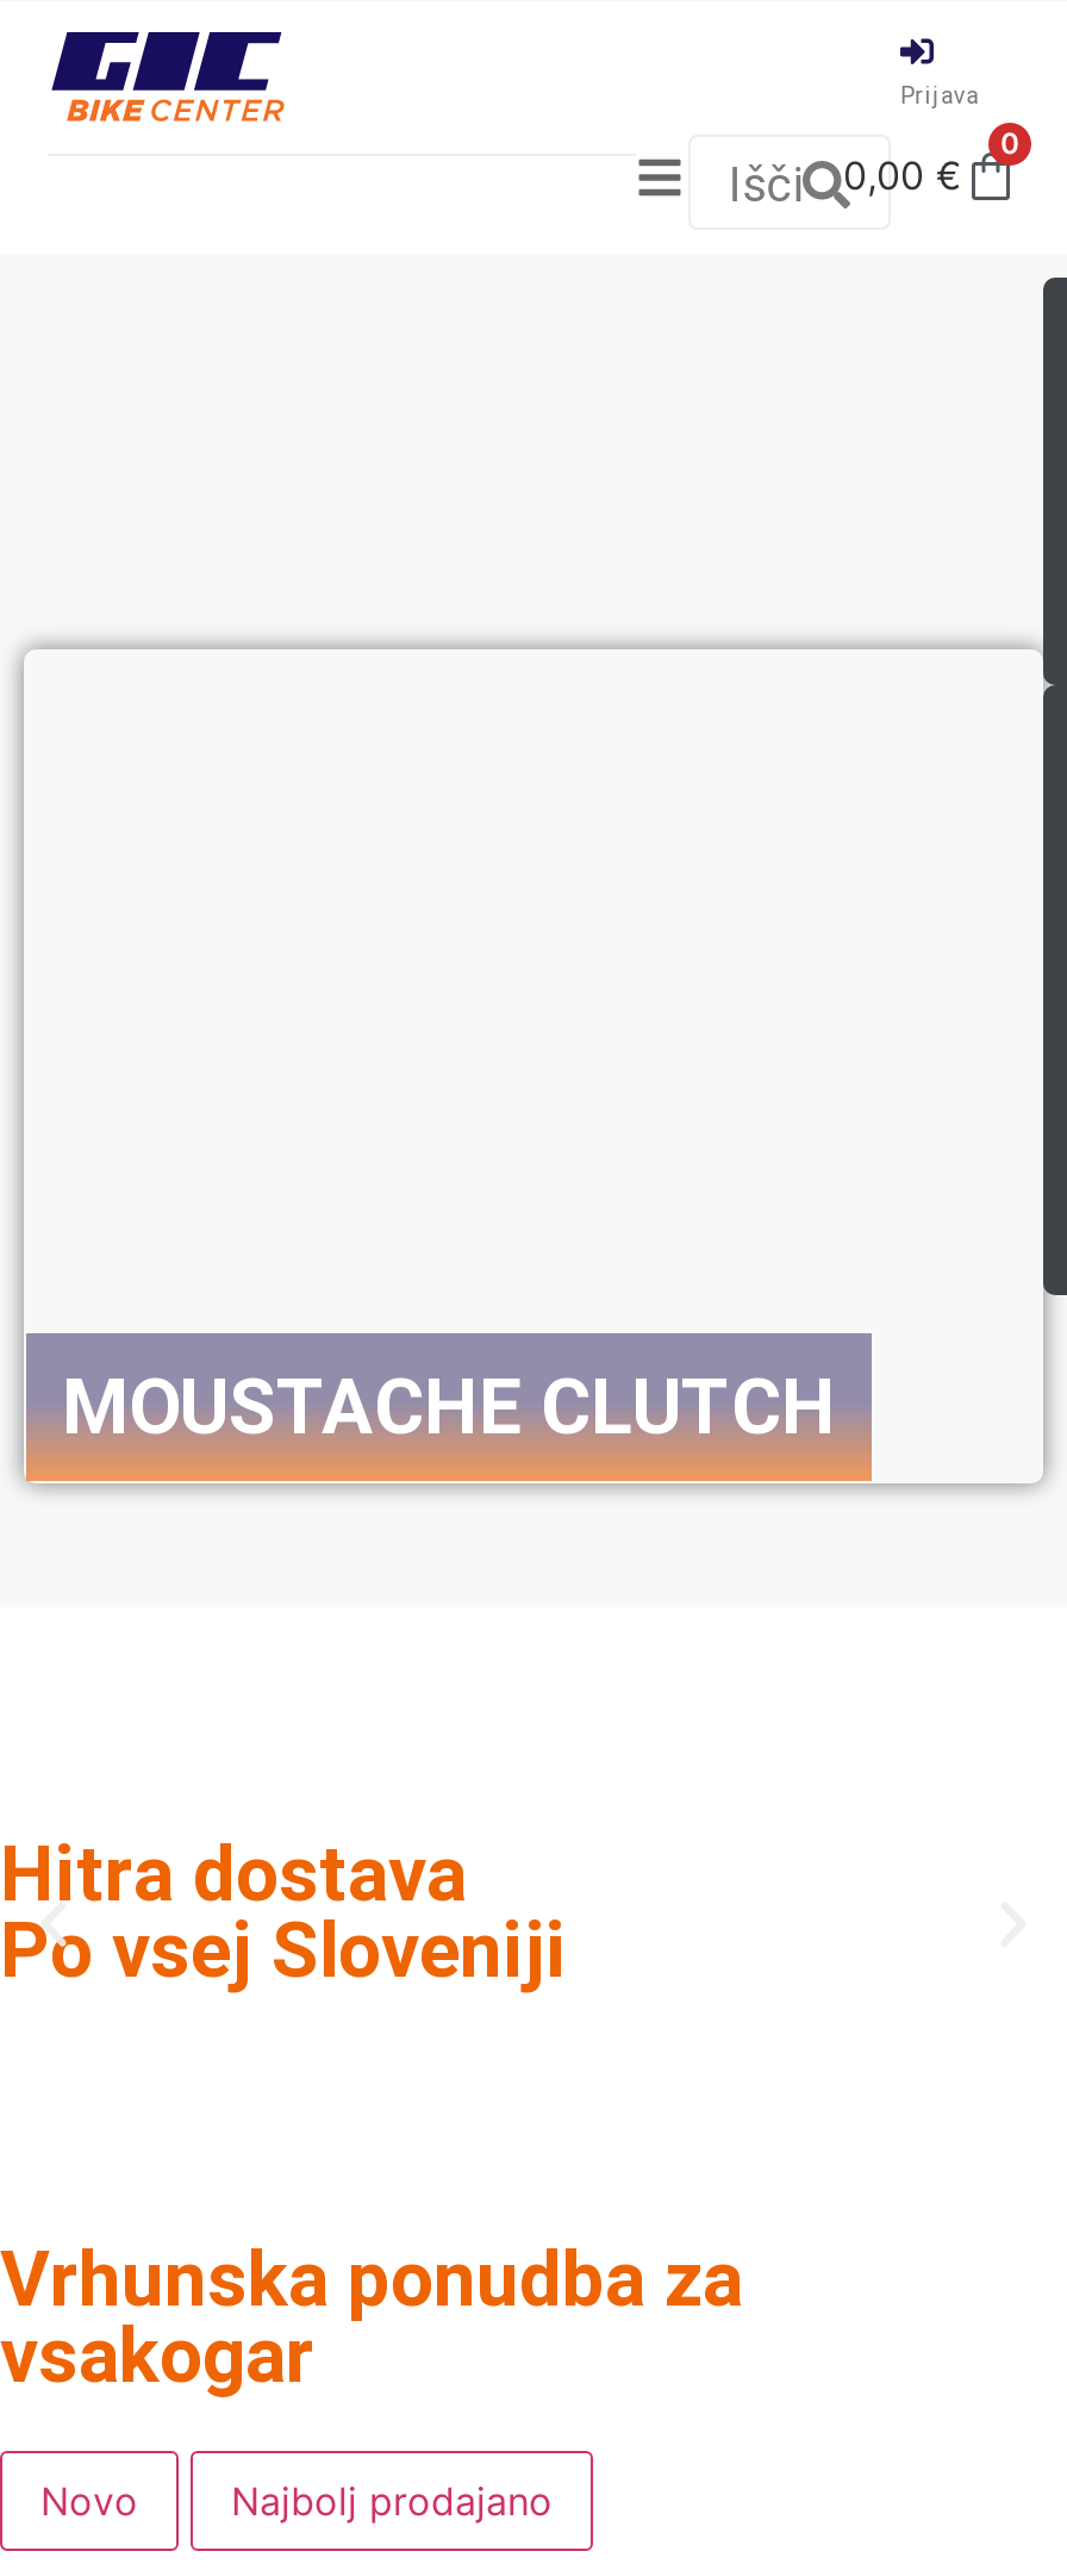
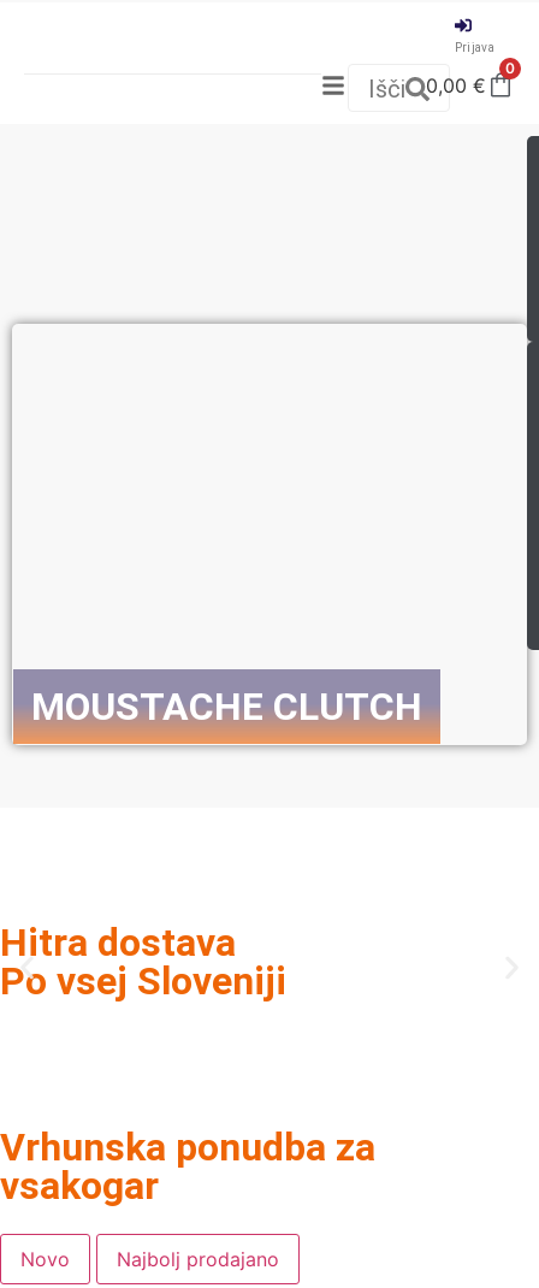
- [image]
